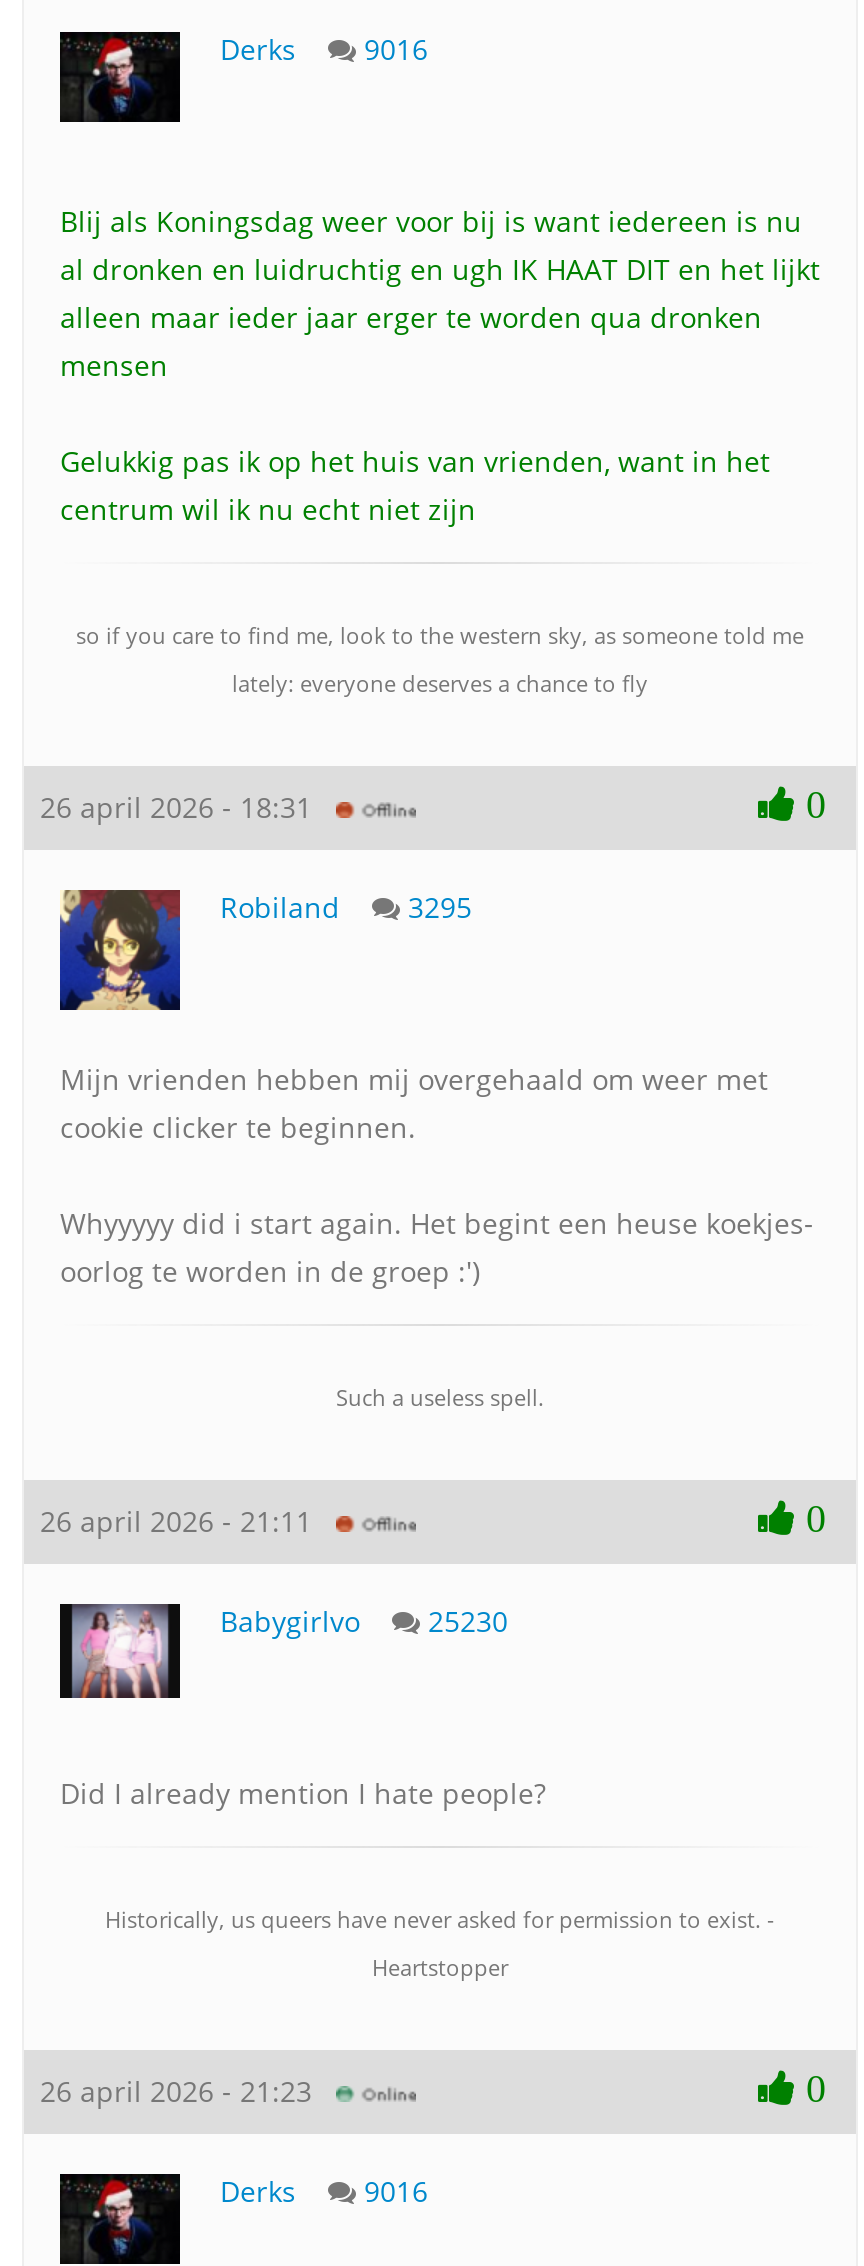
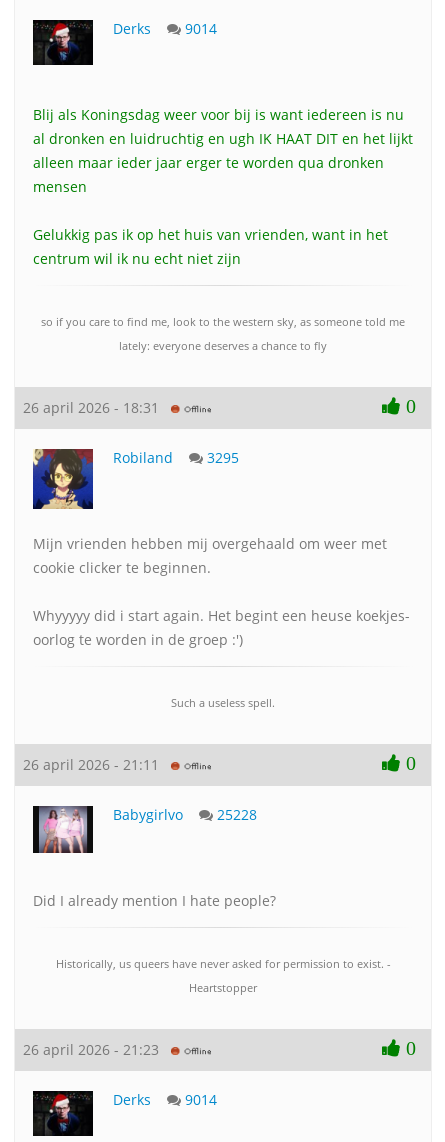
- Derks 9016
+ Derks 9014

- Babygirlvo 25230
+ Babygirlvo 25228

- Derks 9016
+ Derks 9014
